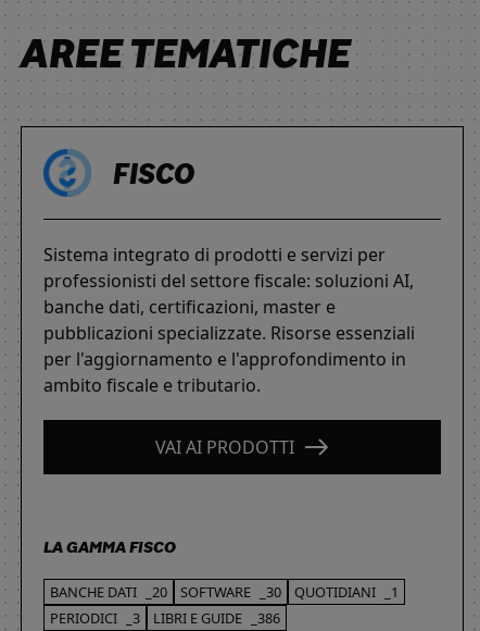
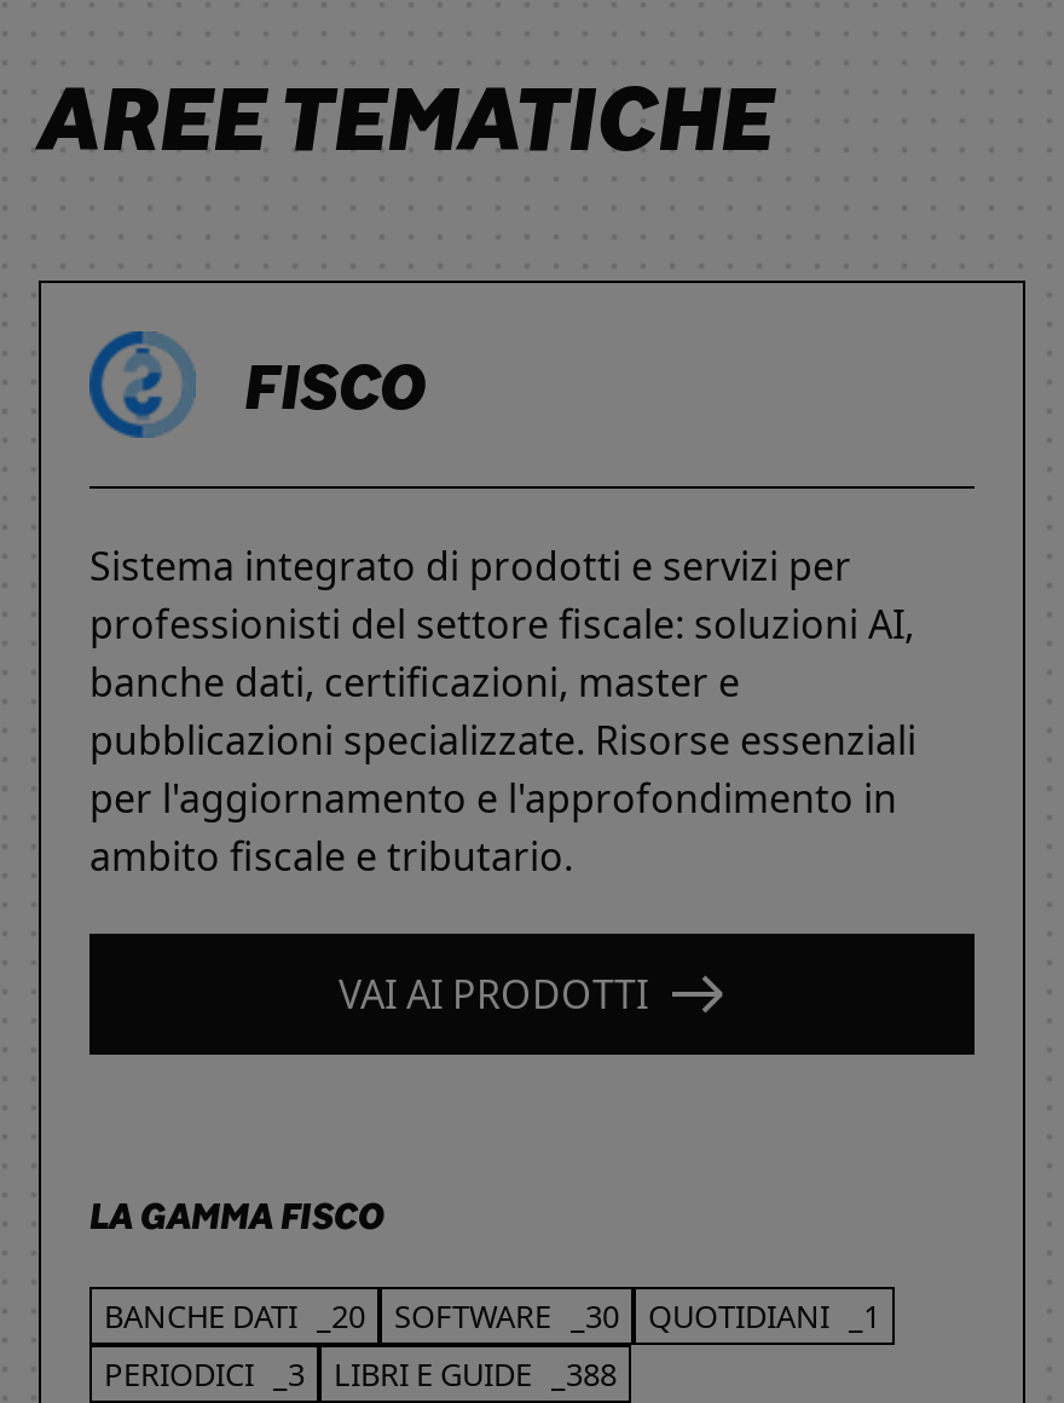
- PERIODICI _3 LIBRI E GUIDE _386
+ PERIODICI _3 LIBRI E GUIDE _388
